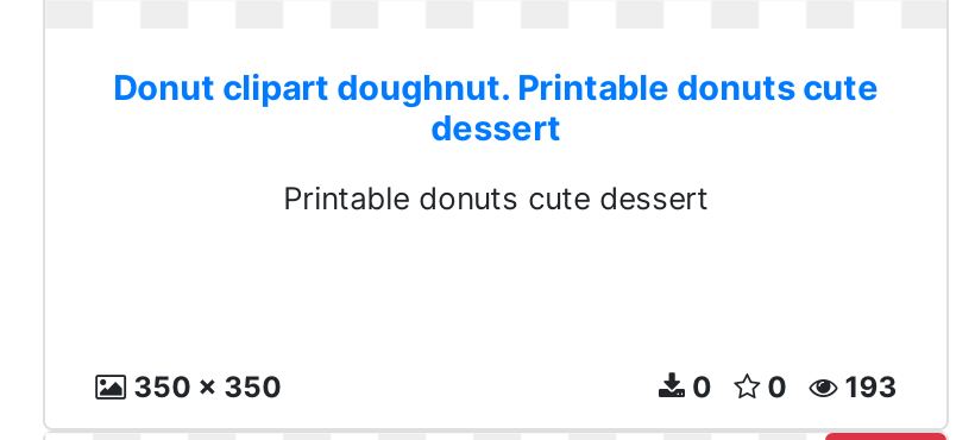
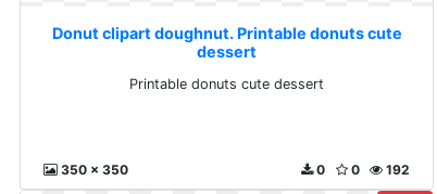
- 0 0 193
+ 0 0 192
